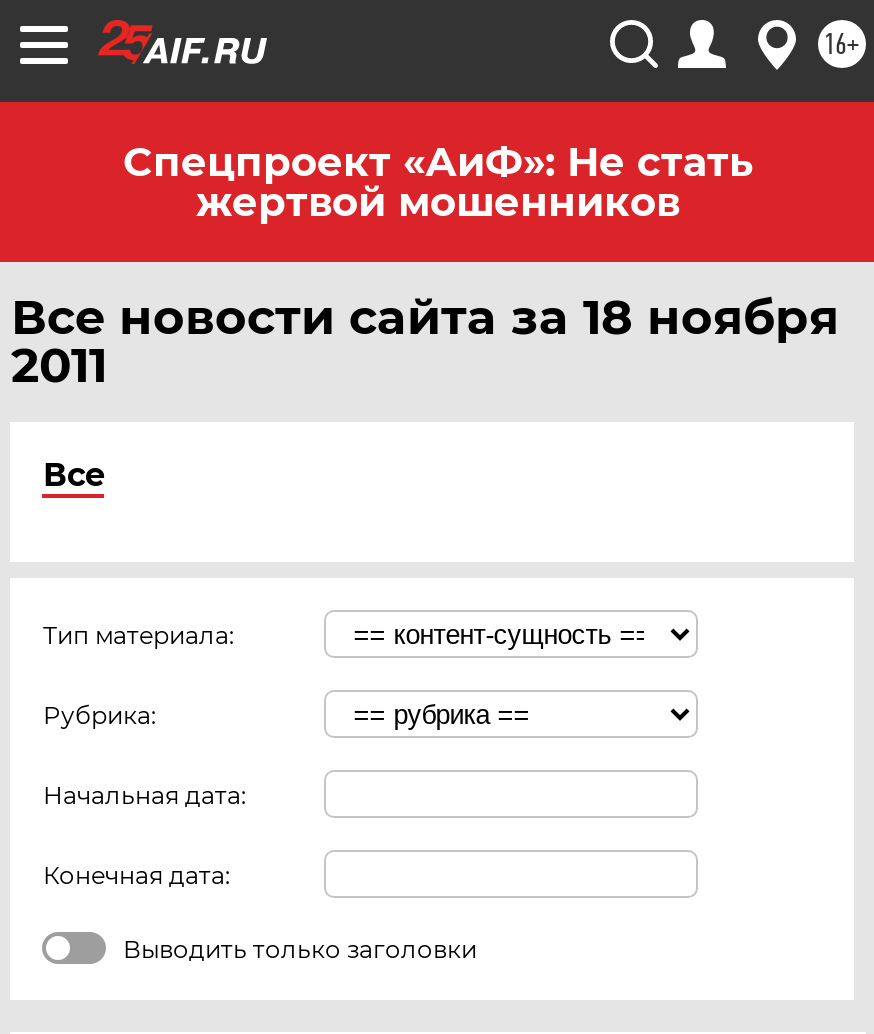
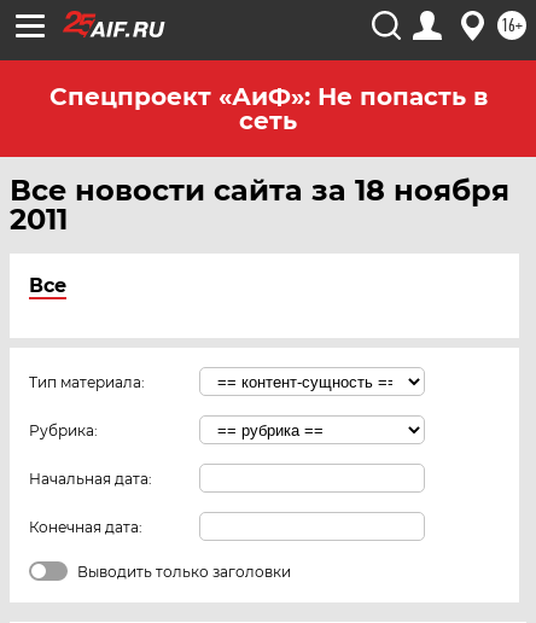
- Спецпроект «АиФ»: Не стать
- жертвой мошенников
+ Спецпроект «АиФ»: Не попасть в
+ сеть
